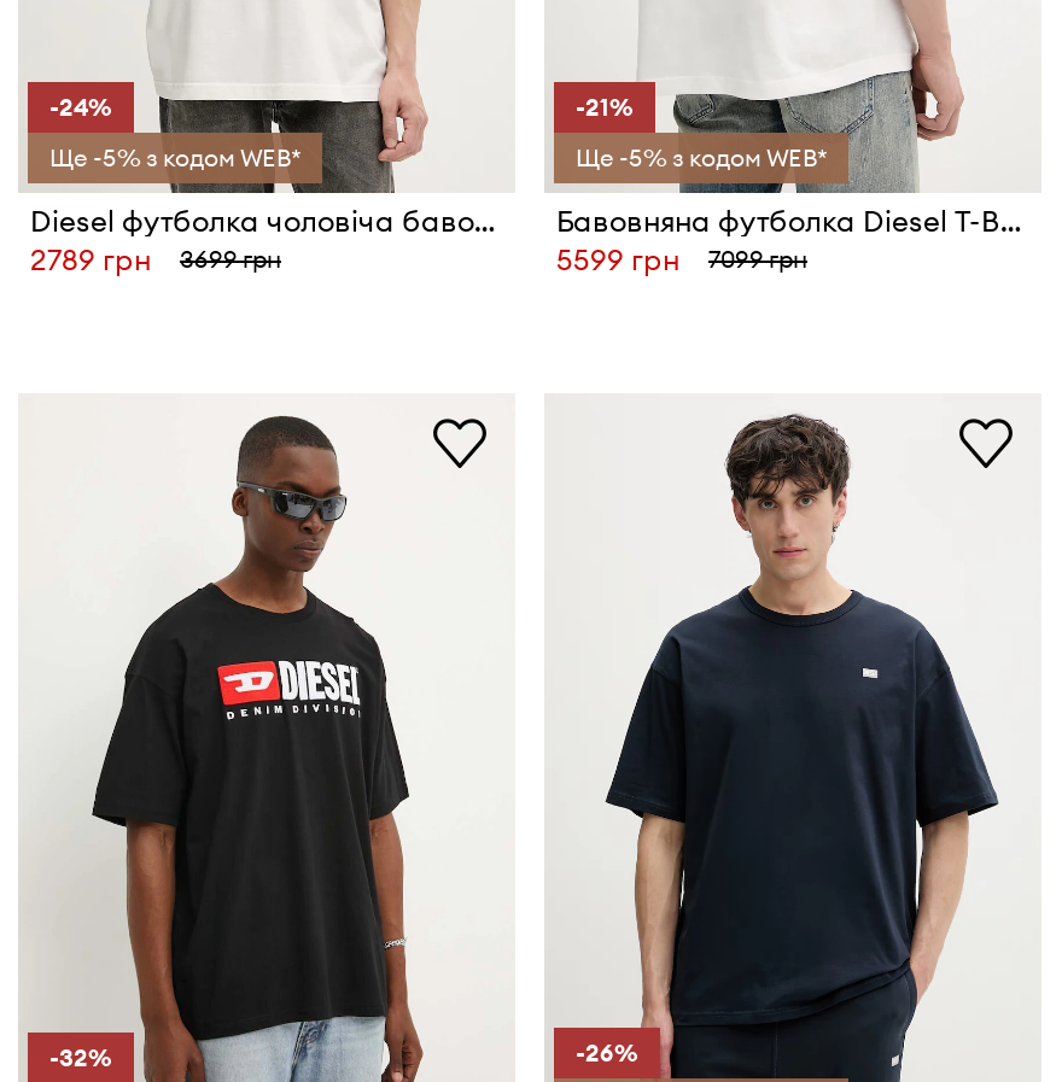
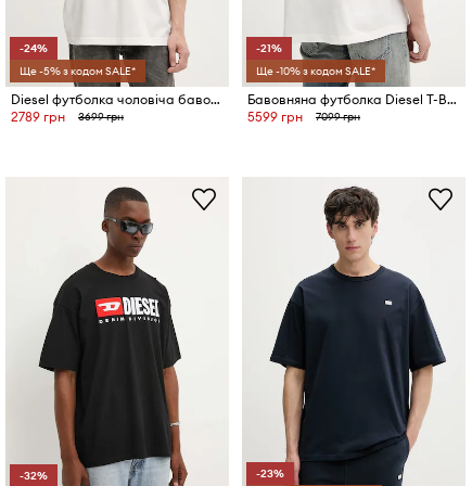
- Ще -5% з кодом WEB*
+ Ще -5% з кодом SALE*

- Ще -5% з кодом WEB*
+ Ще -10% з кодом SALE*

- -26%
+ -23%
